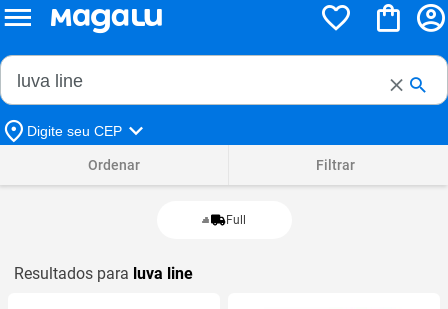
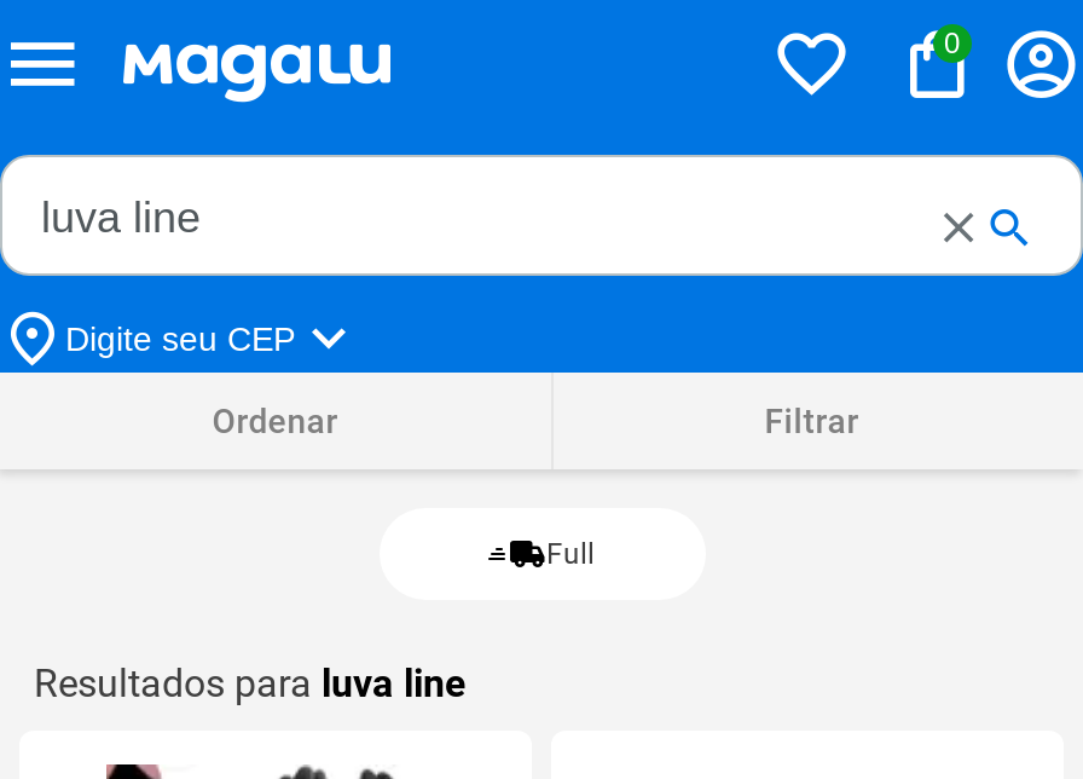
+ 0
